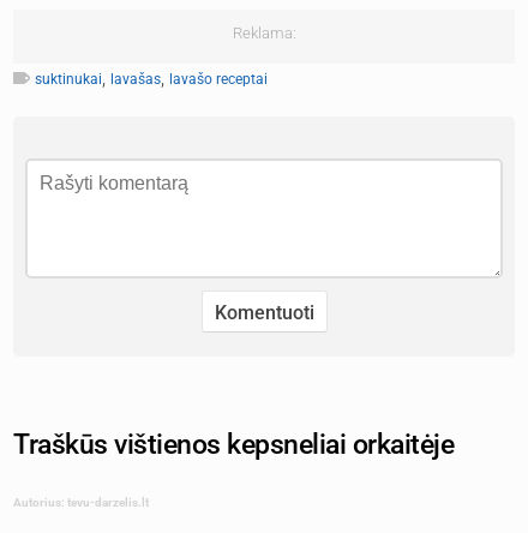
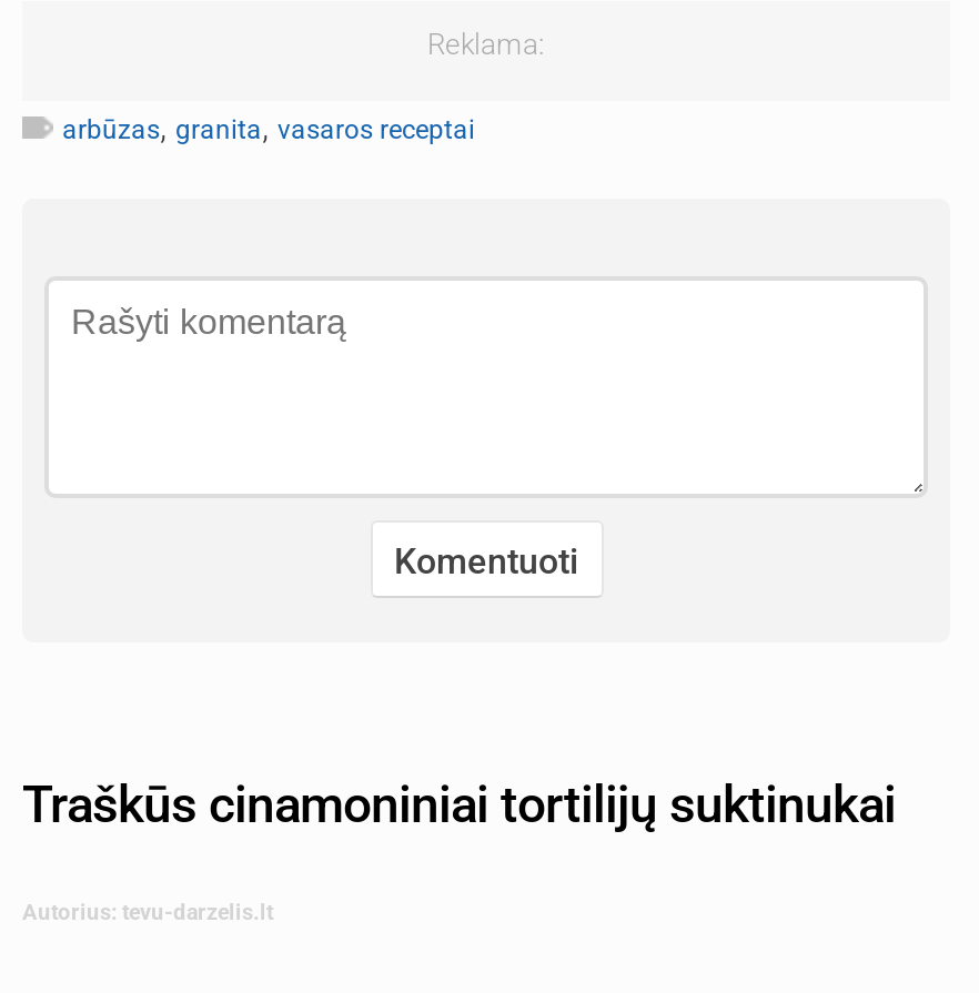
- suktinukai, lavašas, lavašo receptai
+ arbūzas, granita, vasaros receptai

- Traškūs vištienos kepsneliai orkaitėje
+ Traškūs cinamoniniai tortilijų suktinukai
